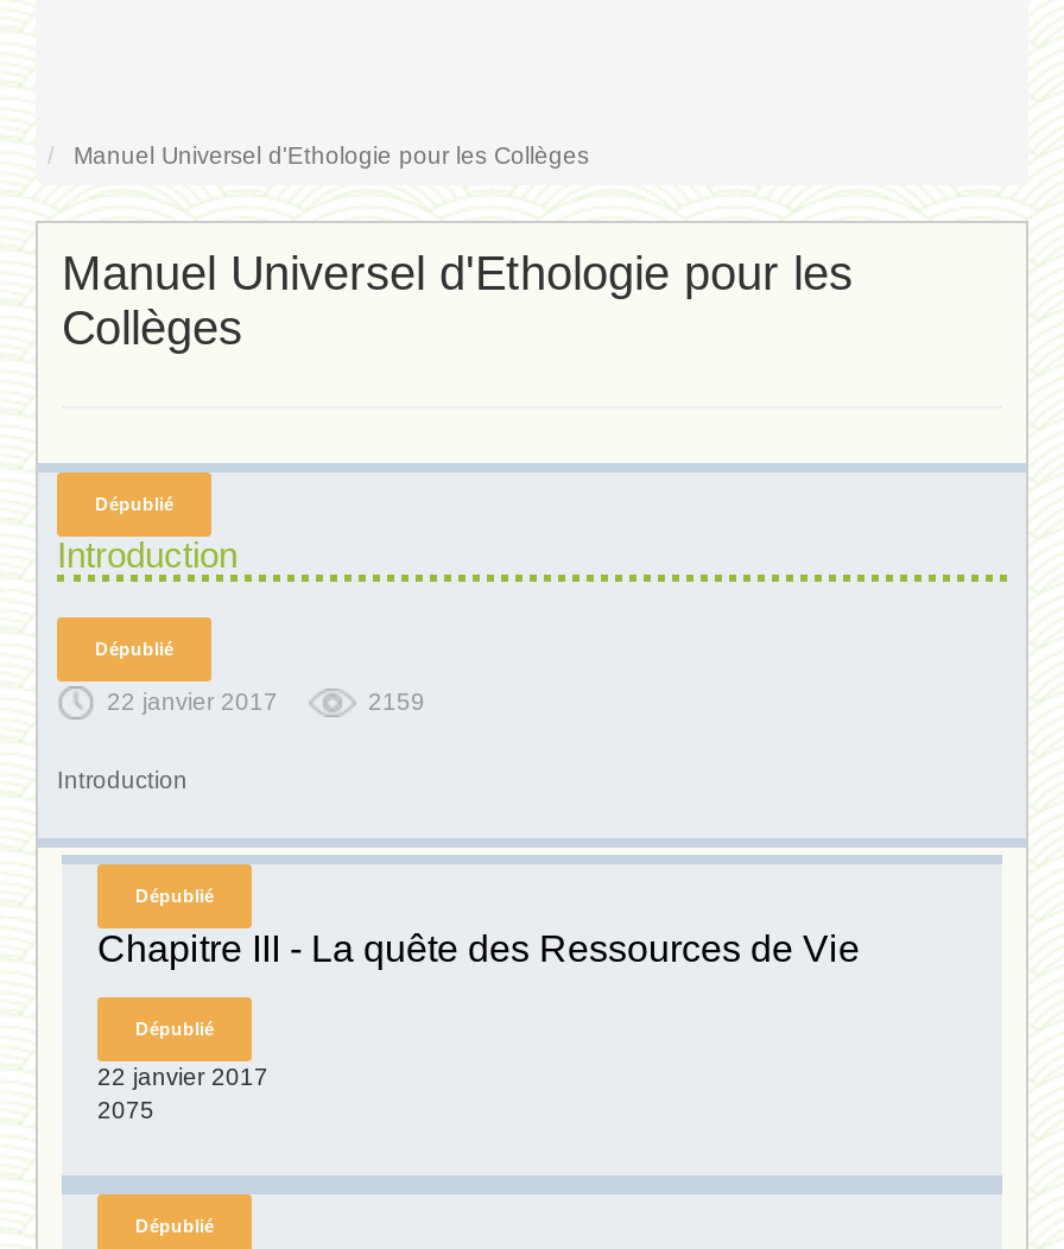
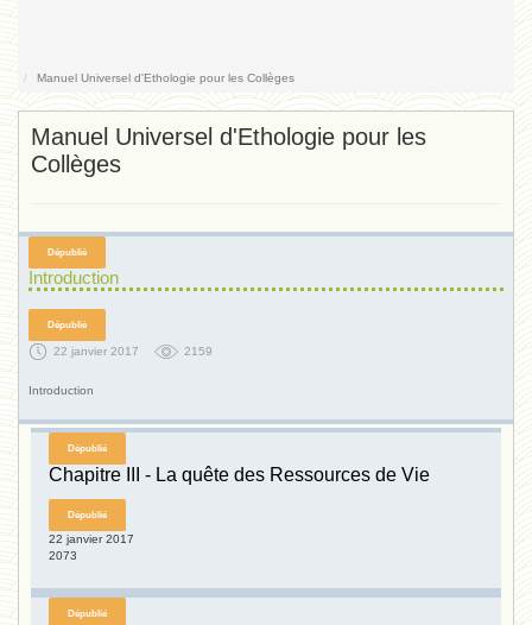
- 2075
+ 2073
